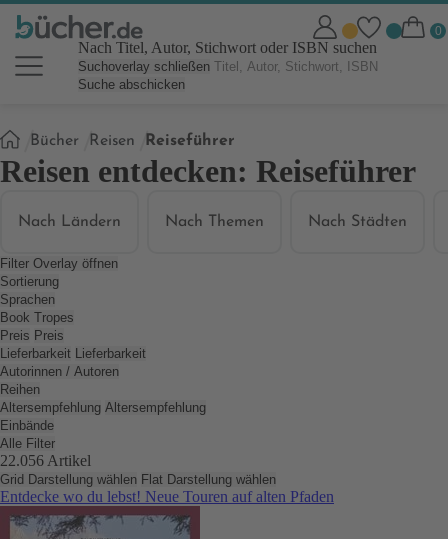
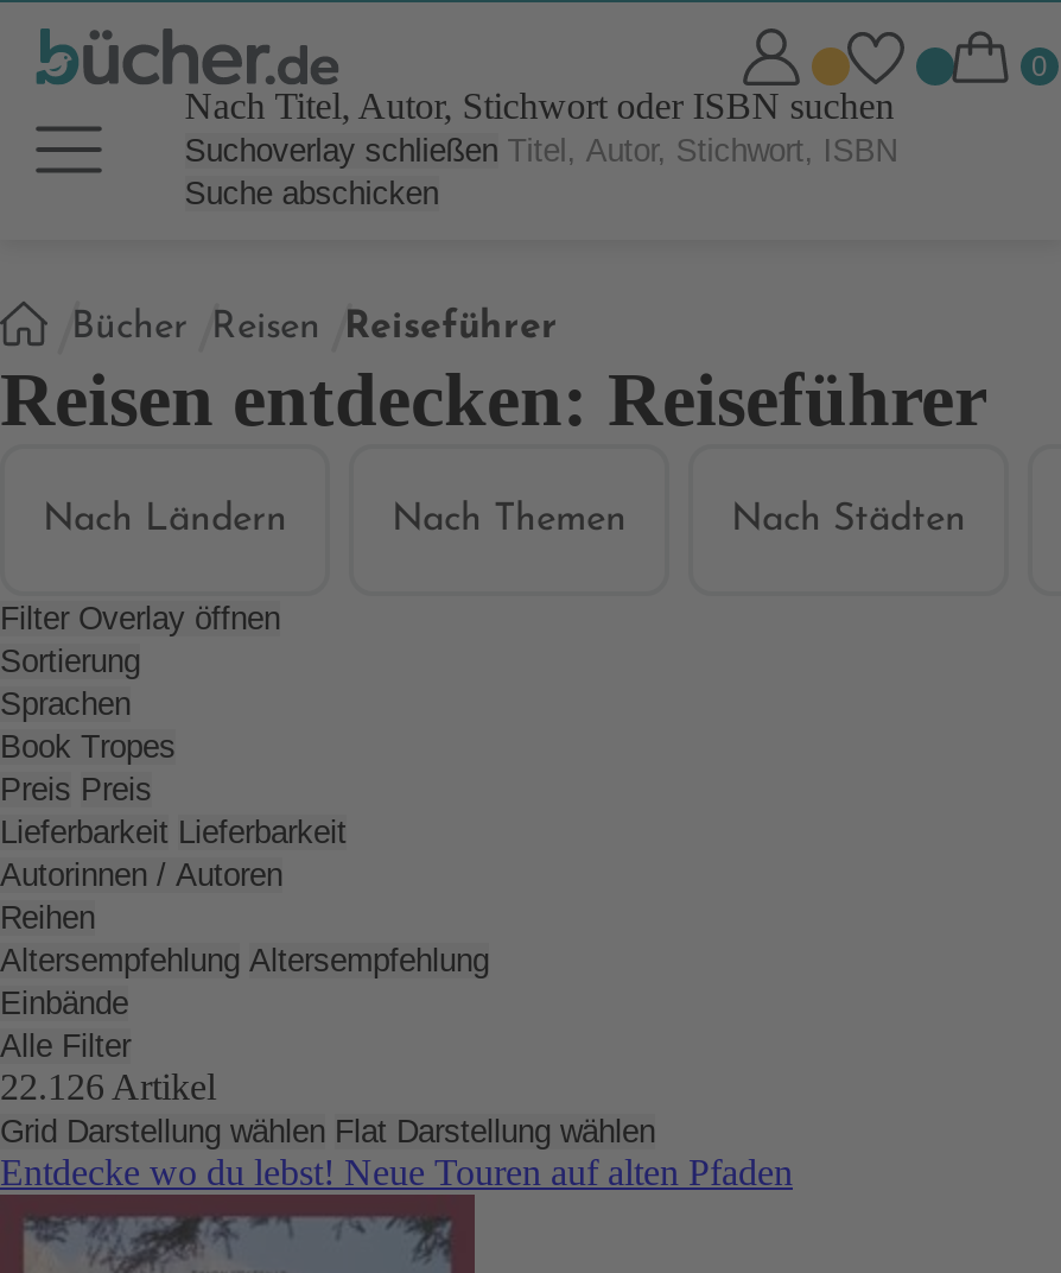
- 22.056 Artikel
+ 22.126 Artikel
